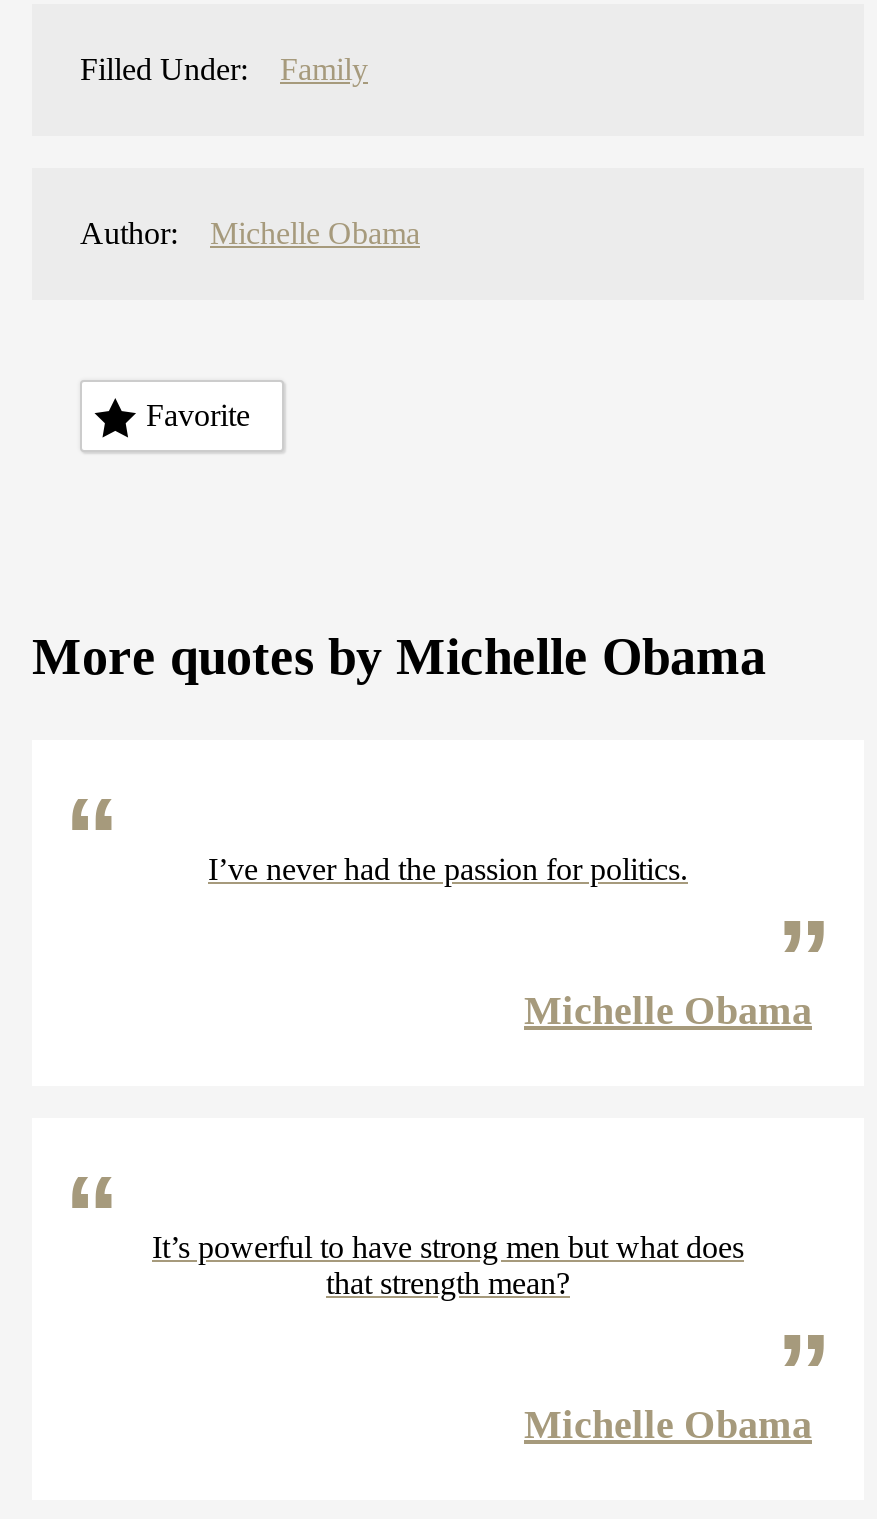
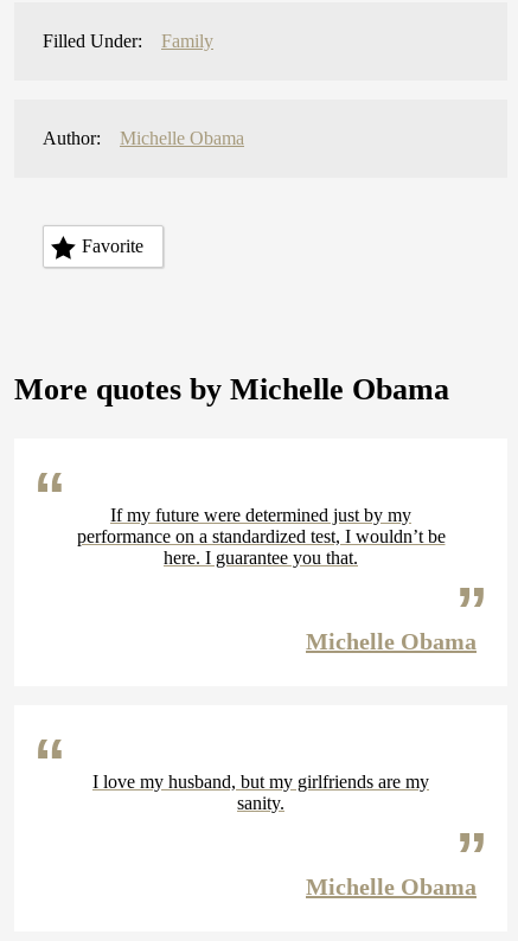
- I’ve never had the passion for politics.
+ If my future were determined just by my
+ performance on a standardized test, I wouldn’t be
+ here. I guarantee you that.

- It’s powerful to have strong men but what does
- that strength mean?
+ I love my husband, but my girlfriends are my
+ sanity.
